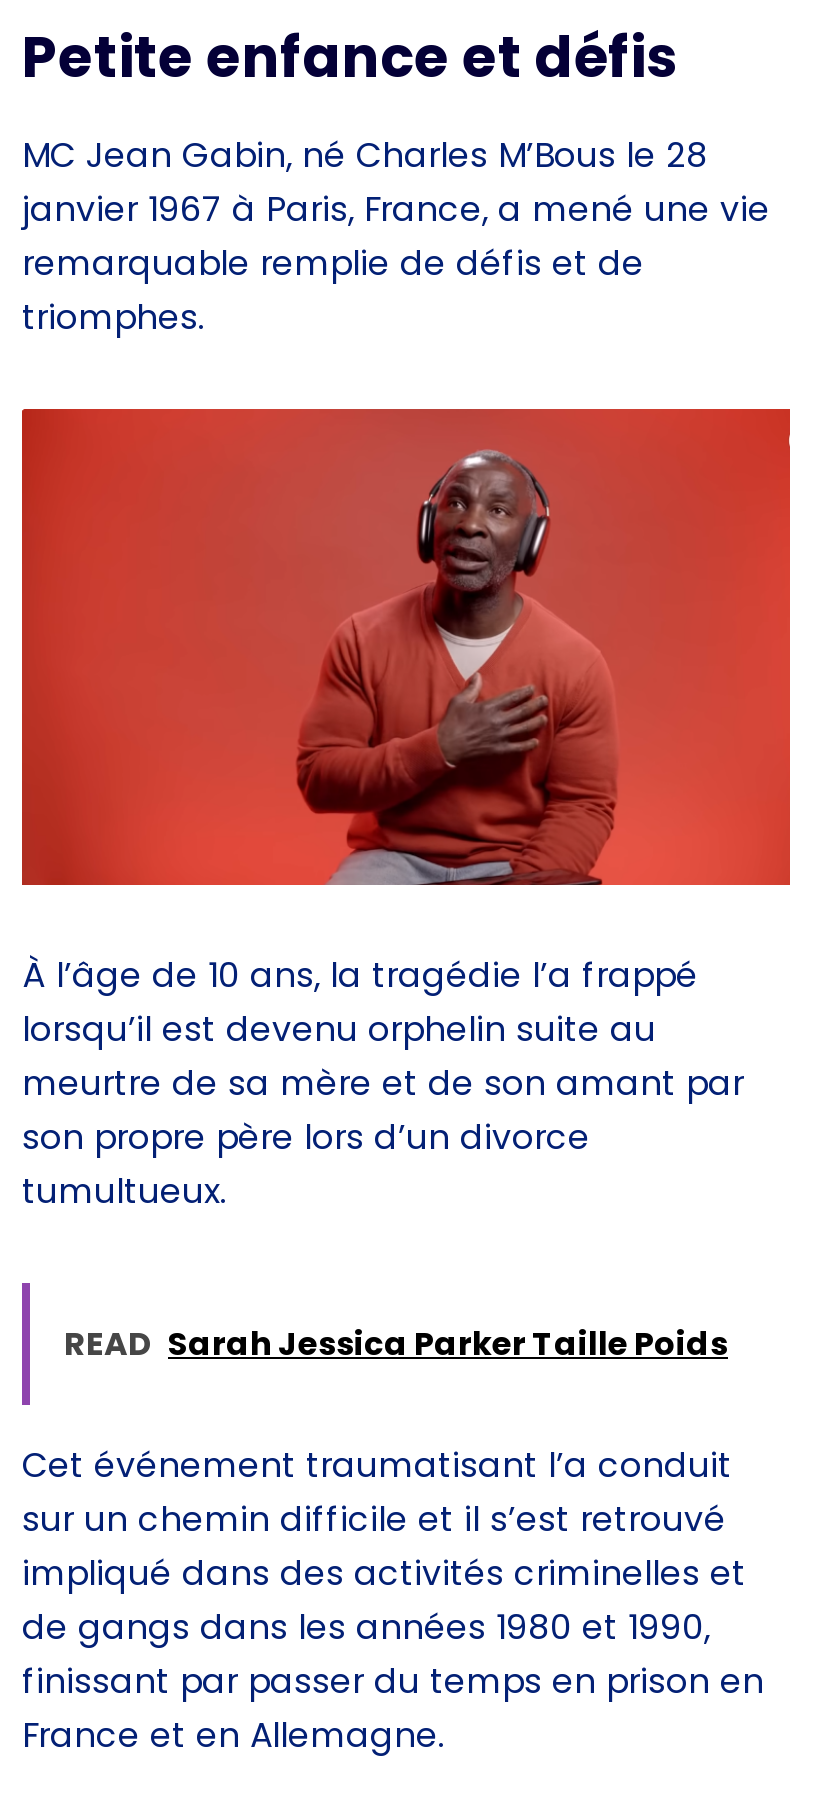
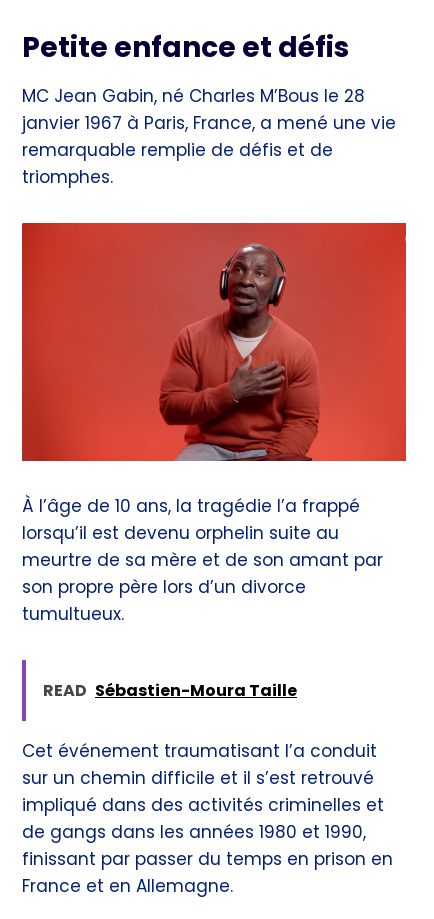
- READ Sarah Jessica Parker Taille Poids
+ READ Sébastien-Moura Taille
